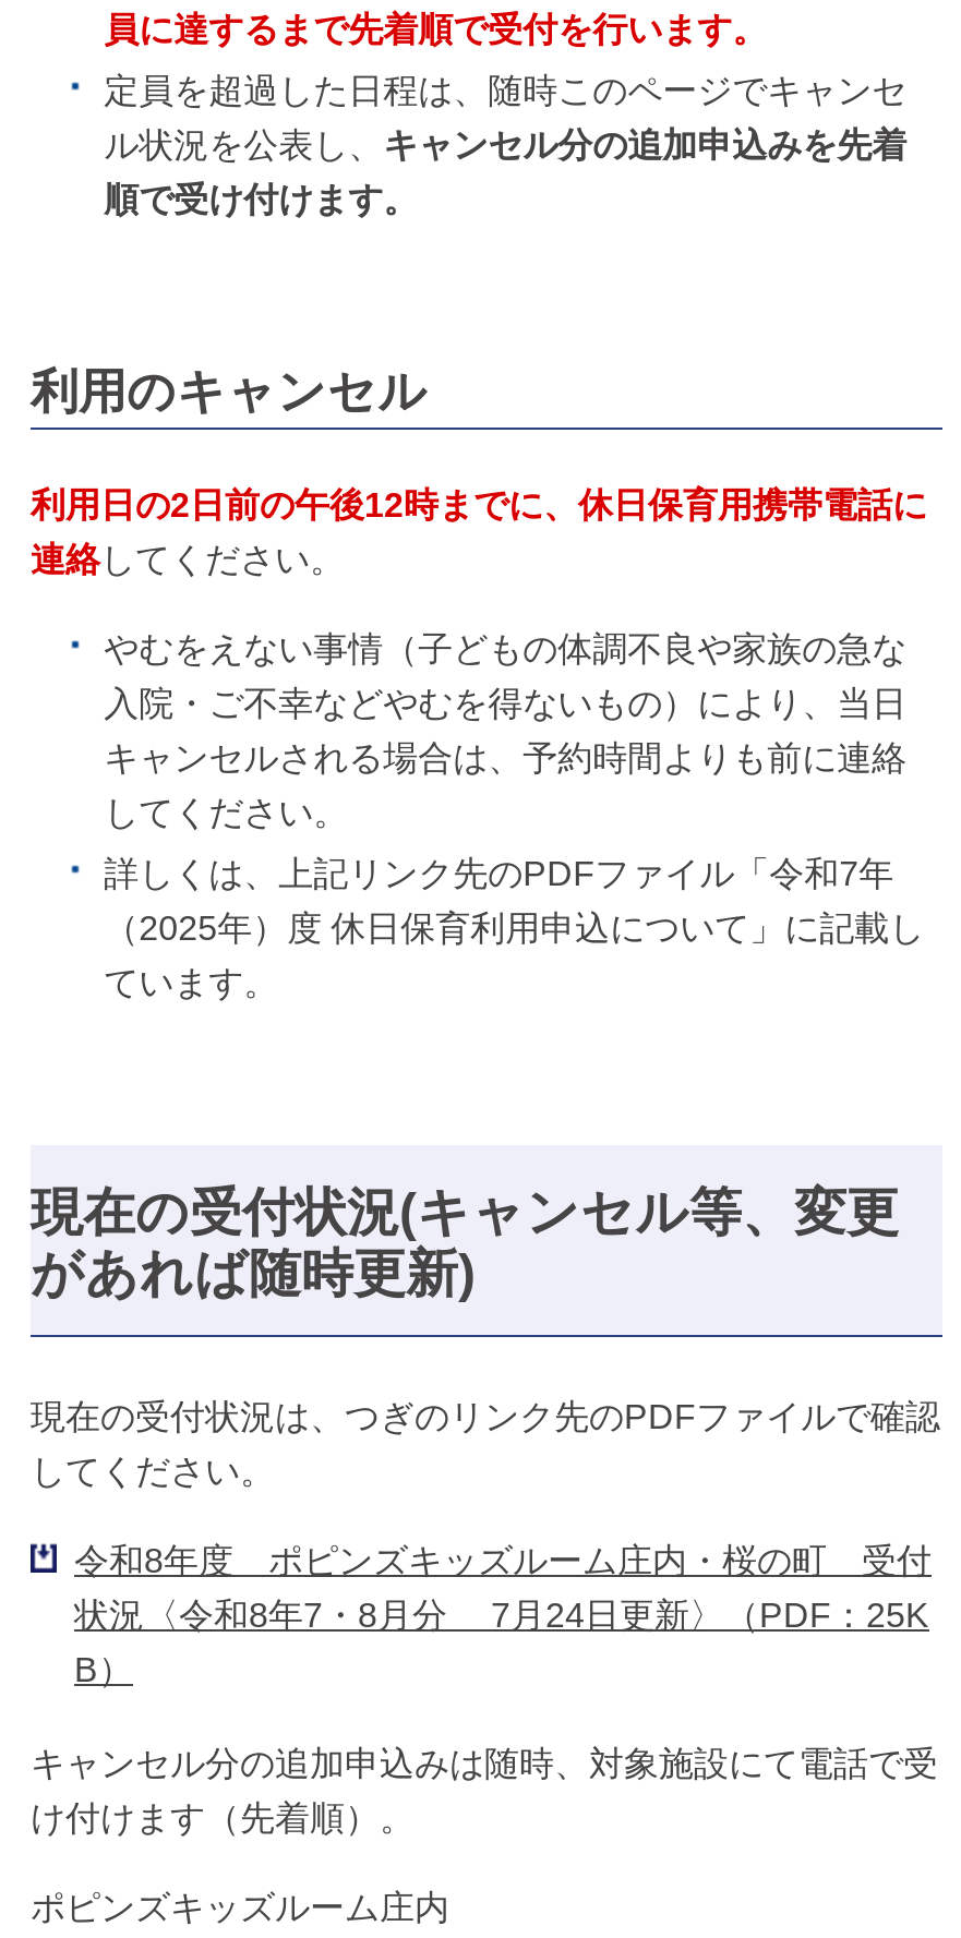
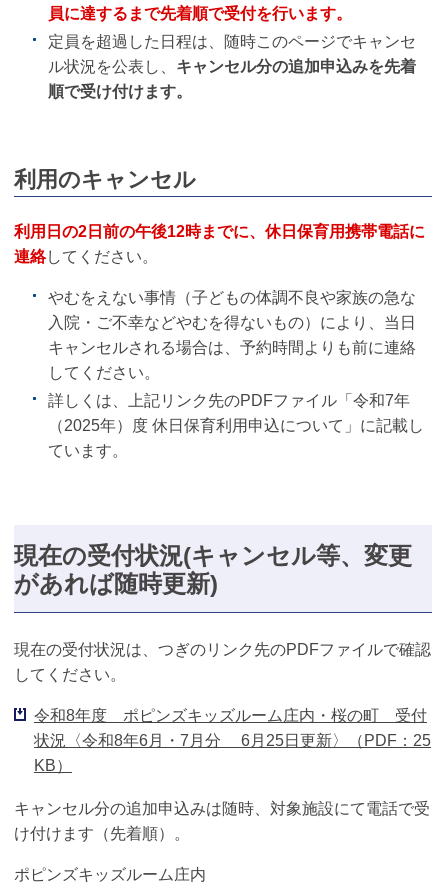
- 状況〈令和8年7・8月分 7月24日更新〉（PDF：25K
+ 状況〈令和8年6月・7月分 6月25日更新〉（PDF：25

- B）
+ KB）
